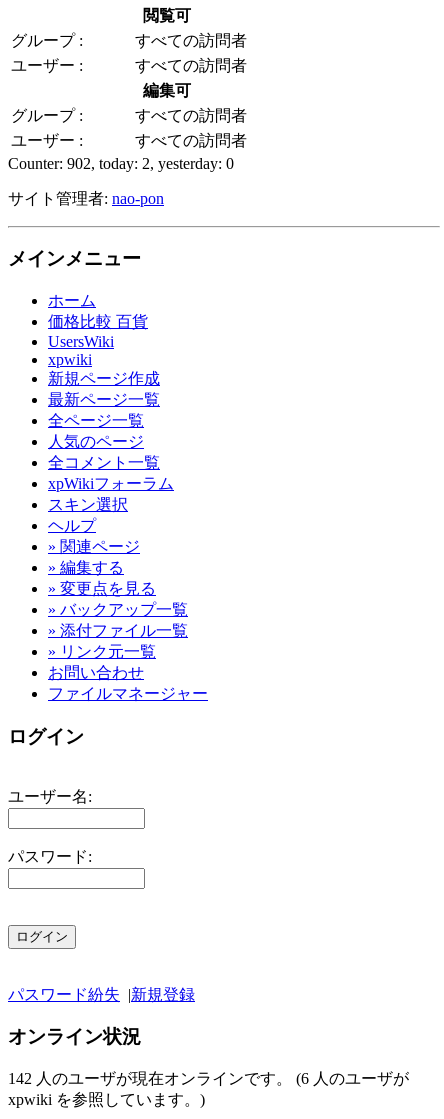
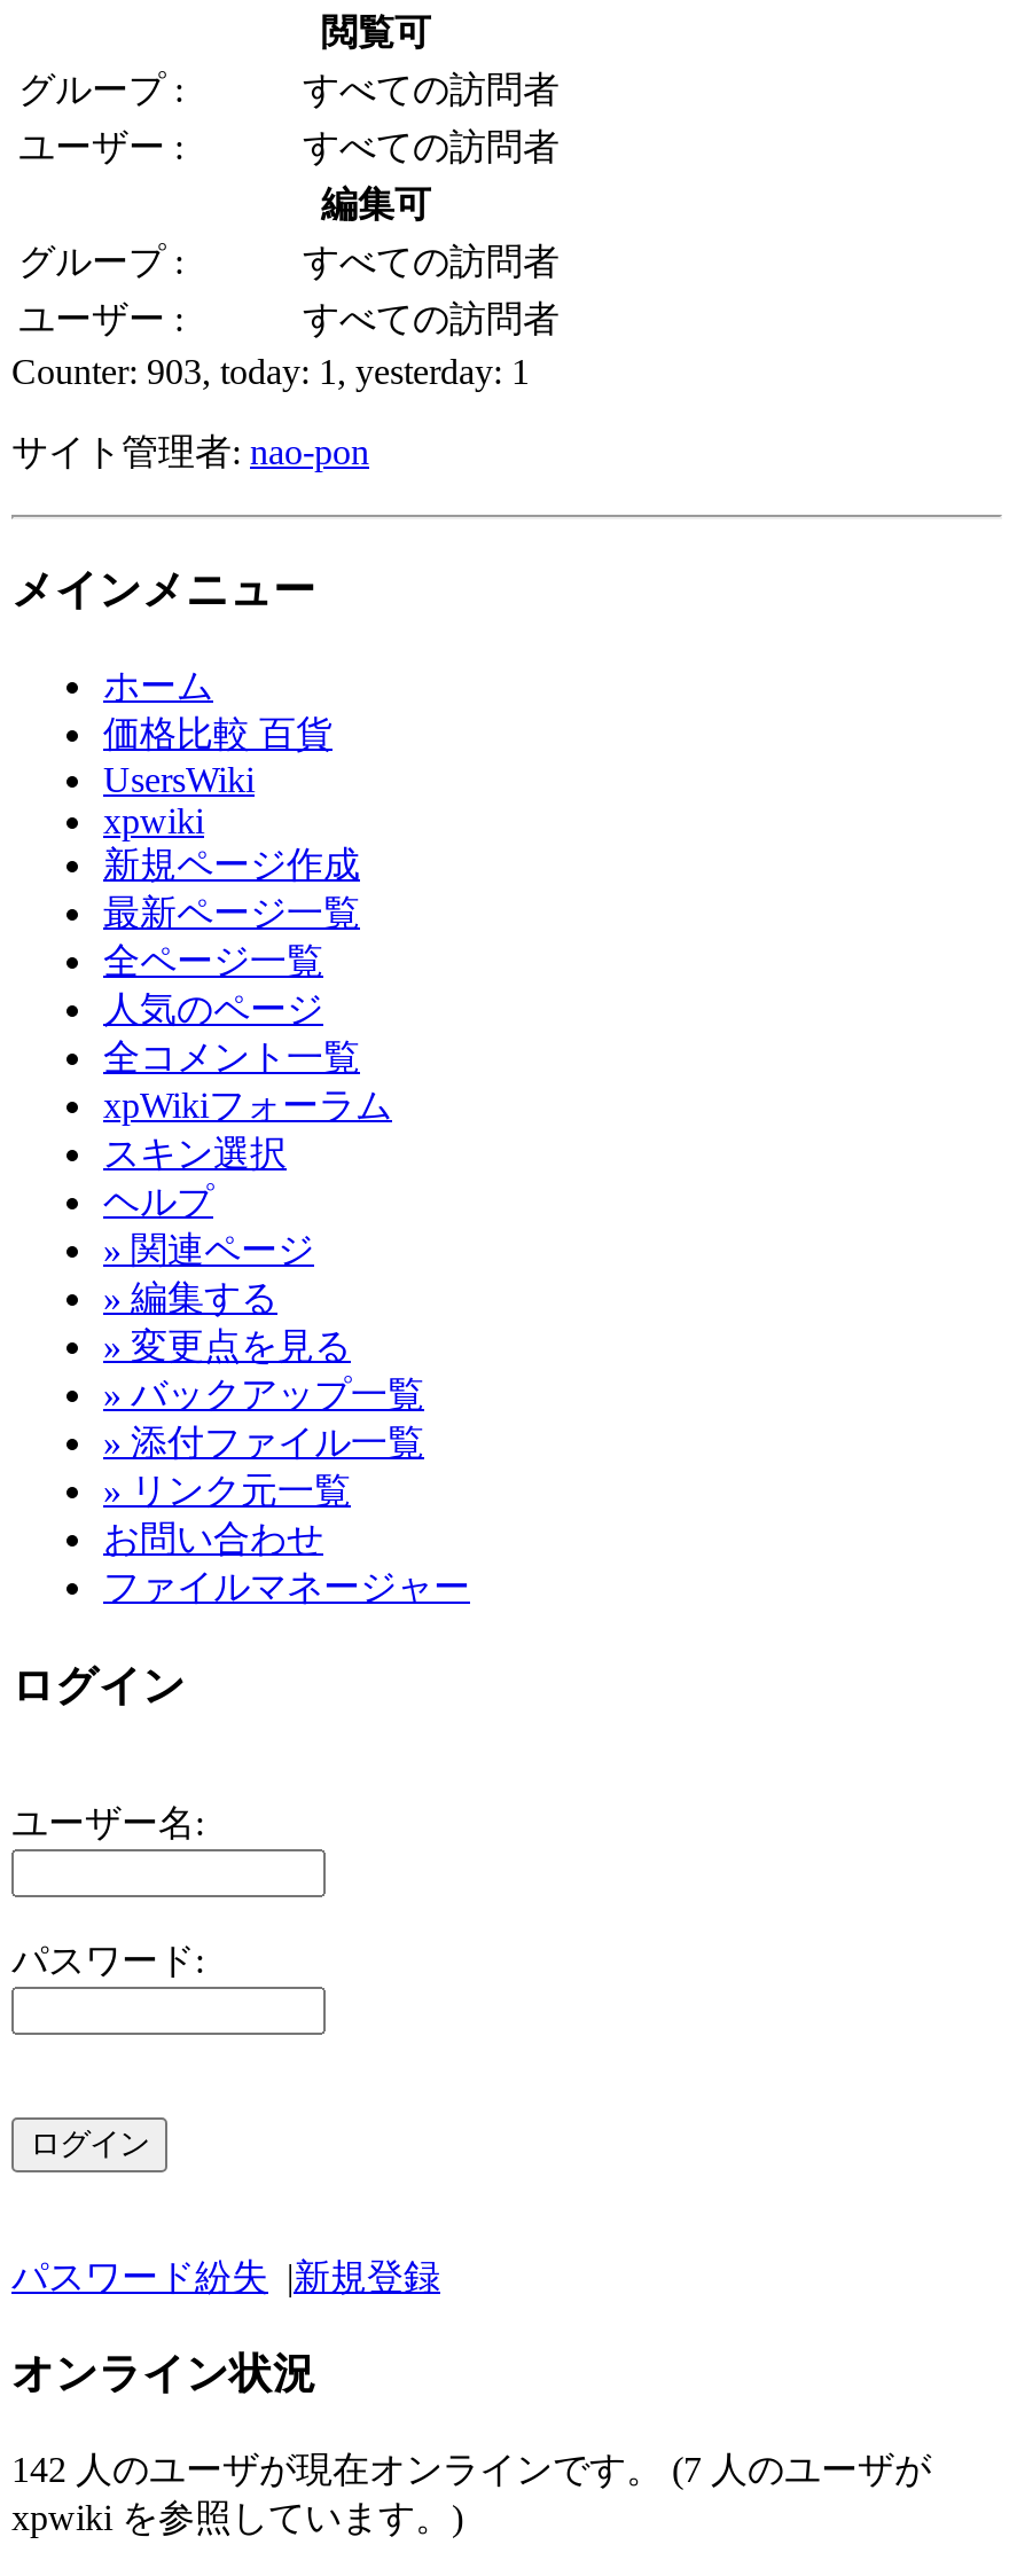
- Counter: 902, today: 2, yesterday: 0
+ Counter: 903, today: 1, yesterday: 1

- 142 人のユーザが現在オンラインです。 (6 人のユーザが
+ 142 人のユーザが現在オンラインです。 (7 人のユーザが
